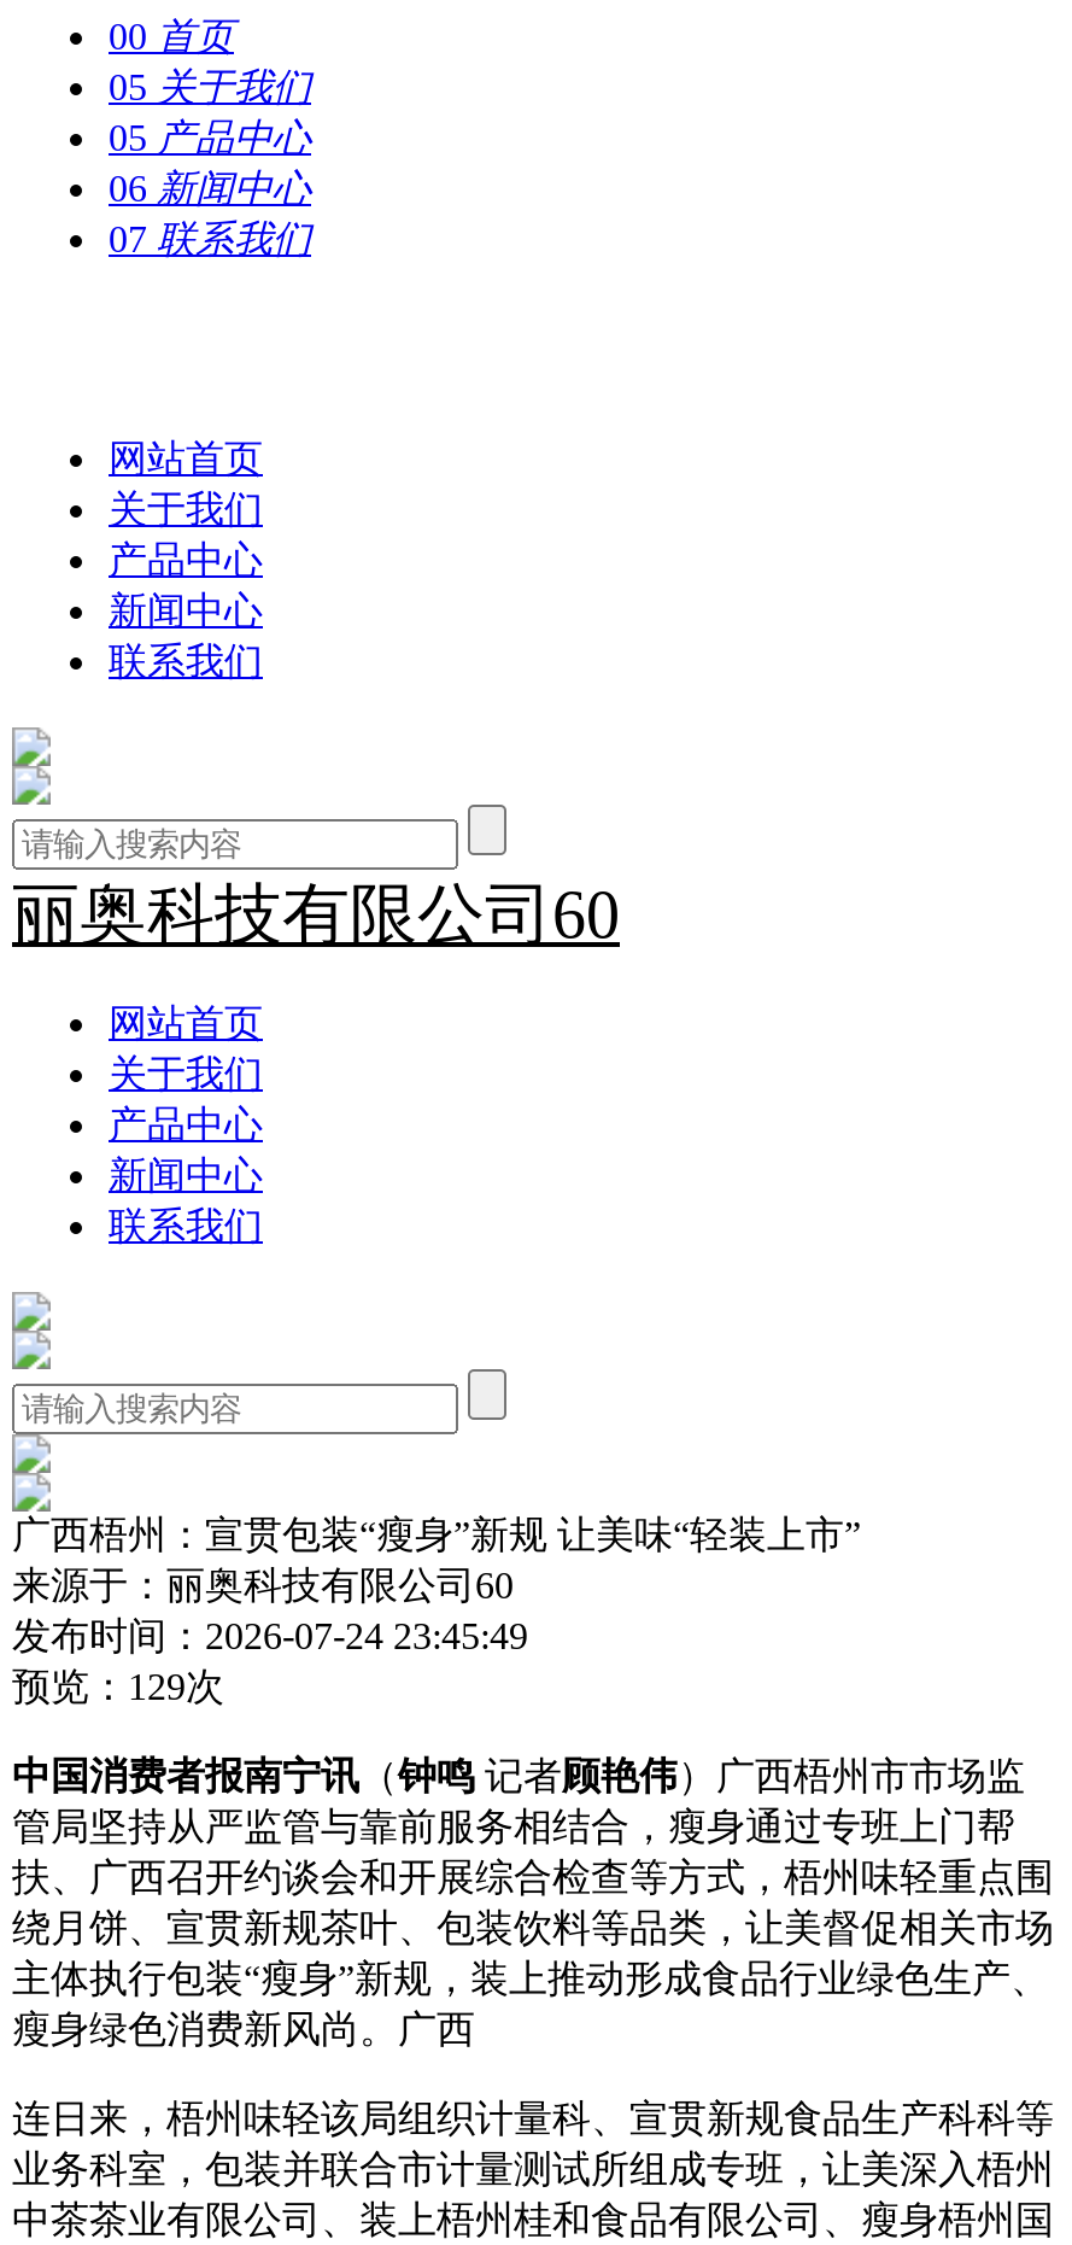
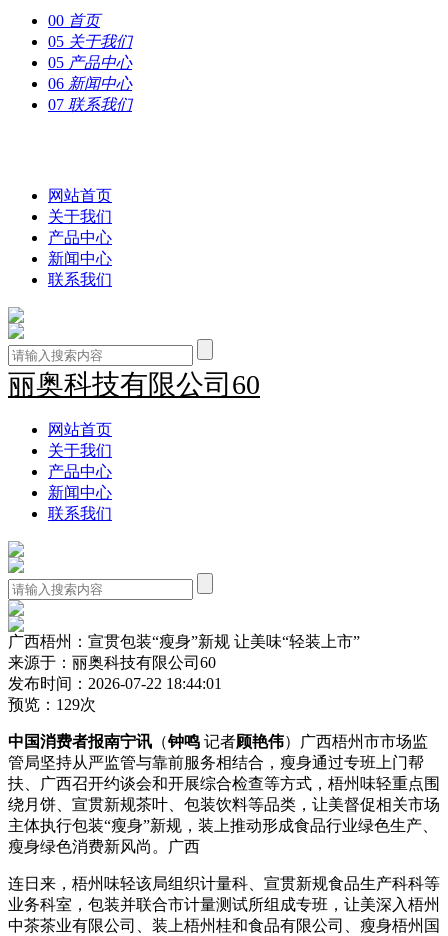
- 发布时间：2026-07-24 23:45:49
+ 发布时间：2026-07-22 18:44:01
